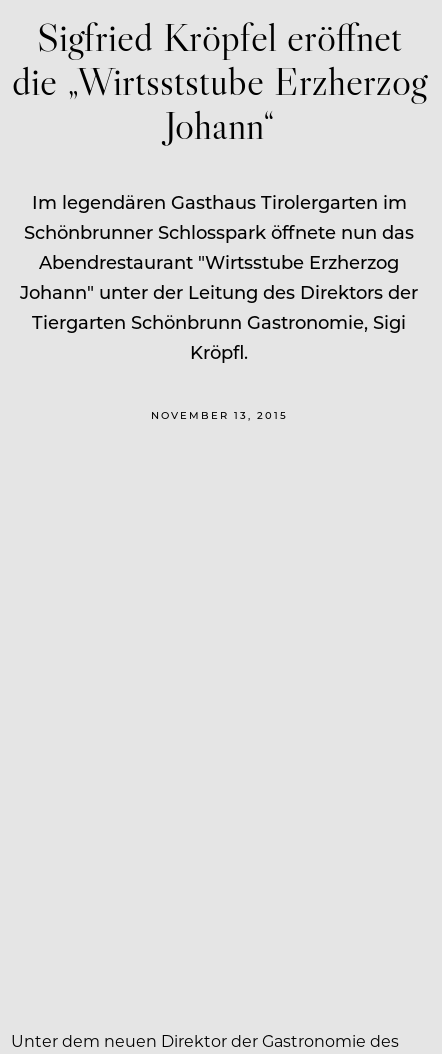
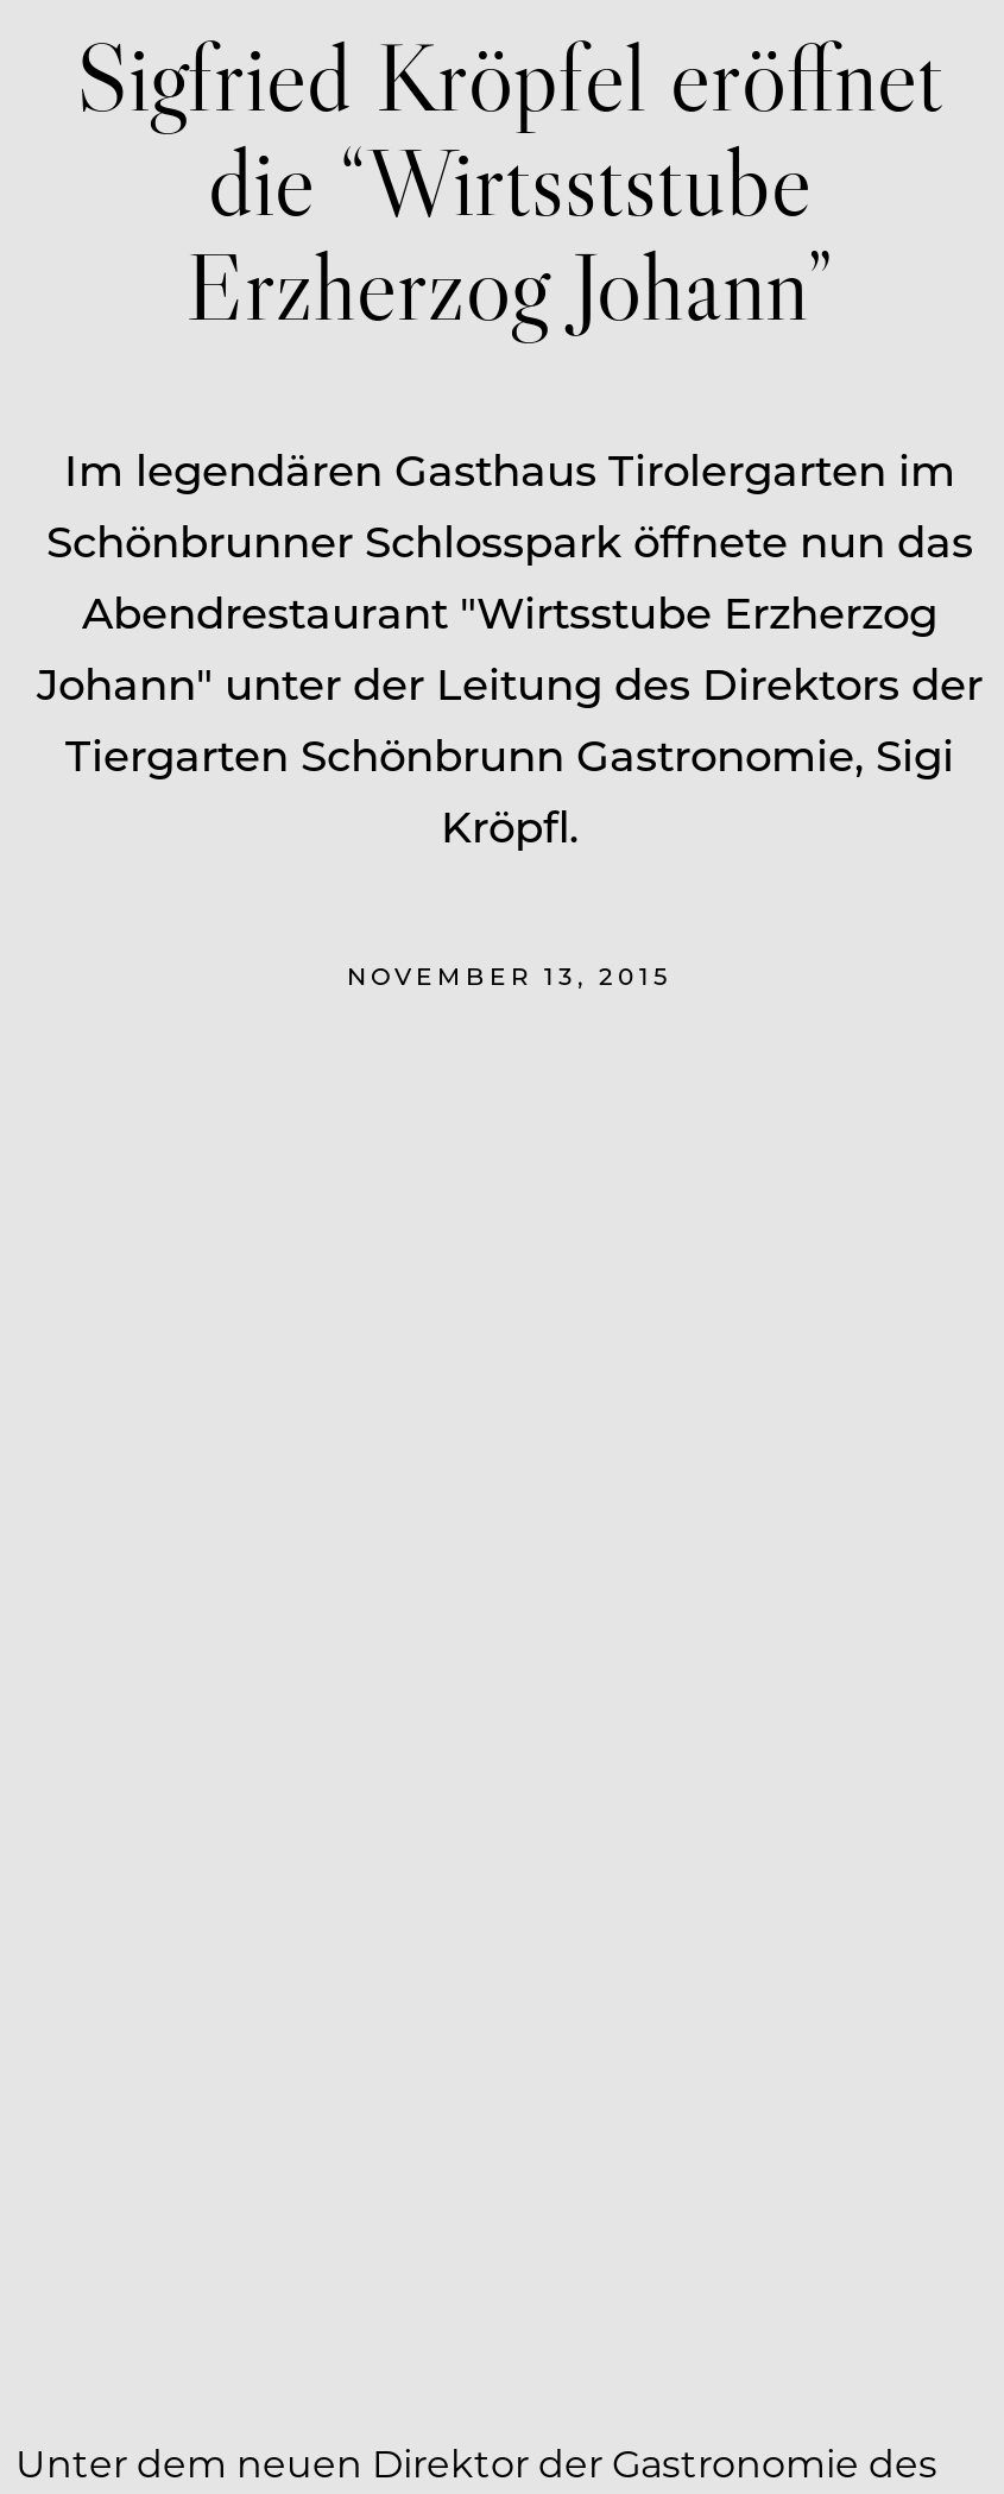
- die „Wirtsststube Erzherzog
- Johann“
+ die “Wirtsststube
+ Erzherzog Johann”
